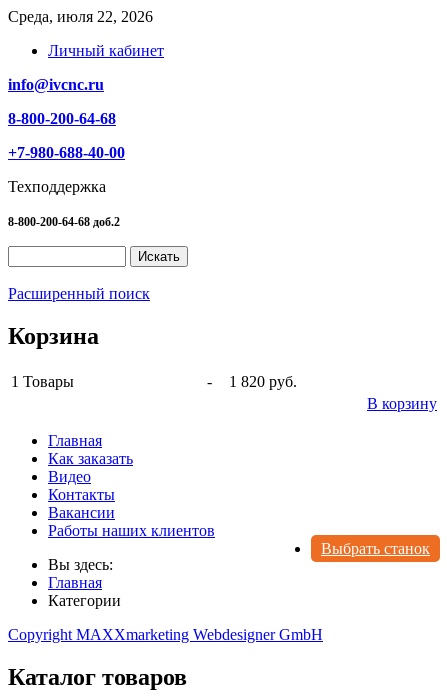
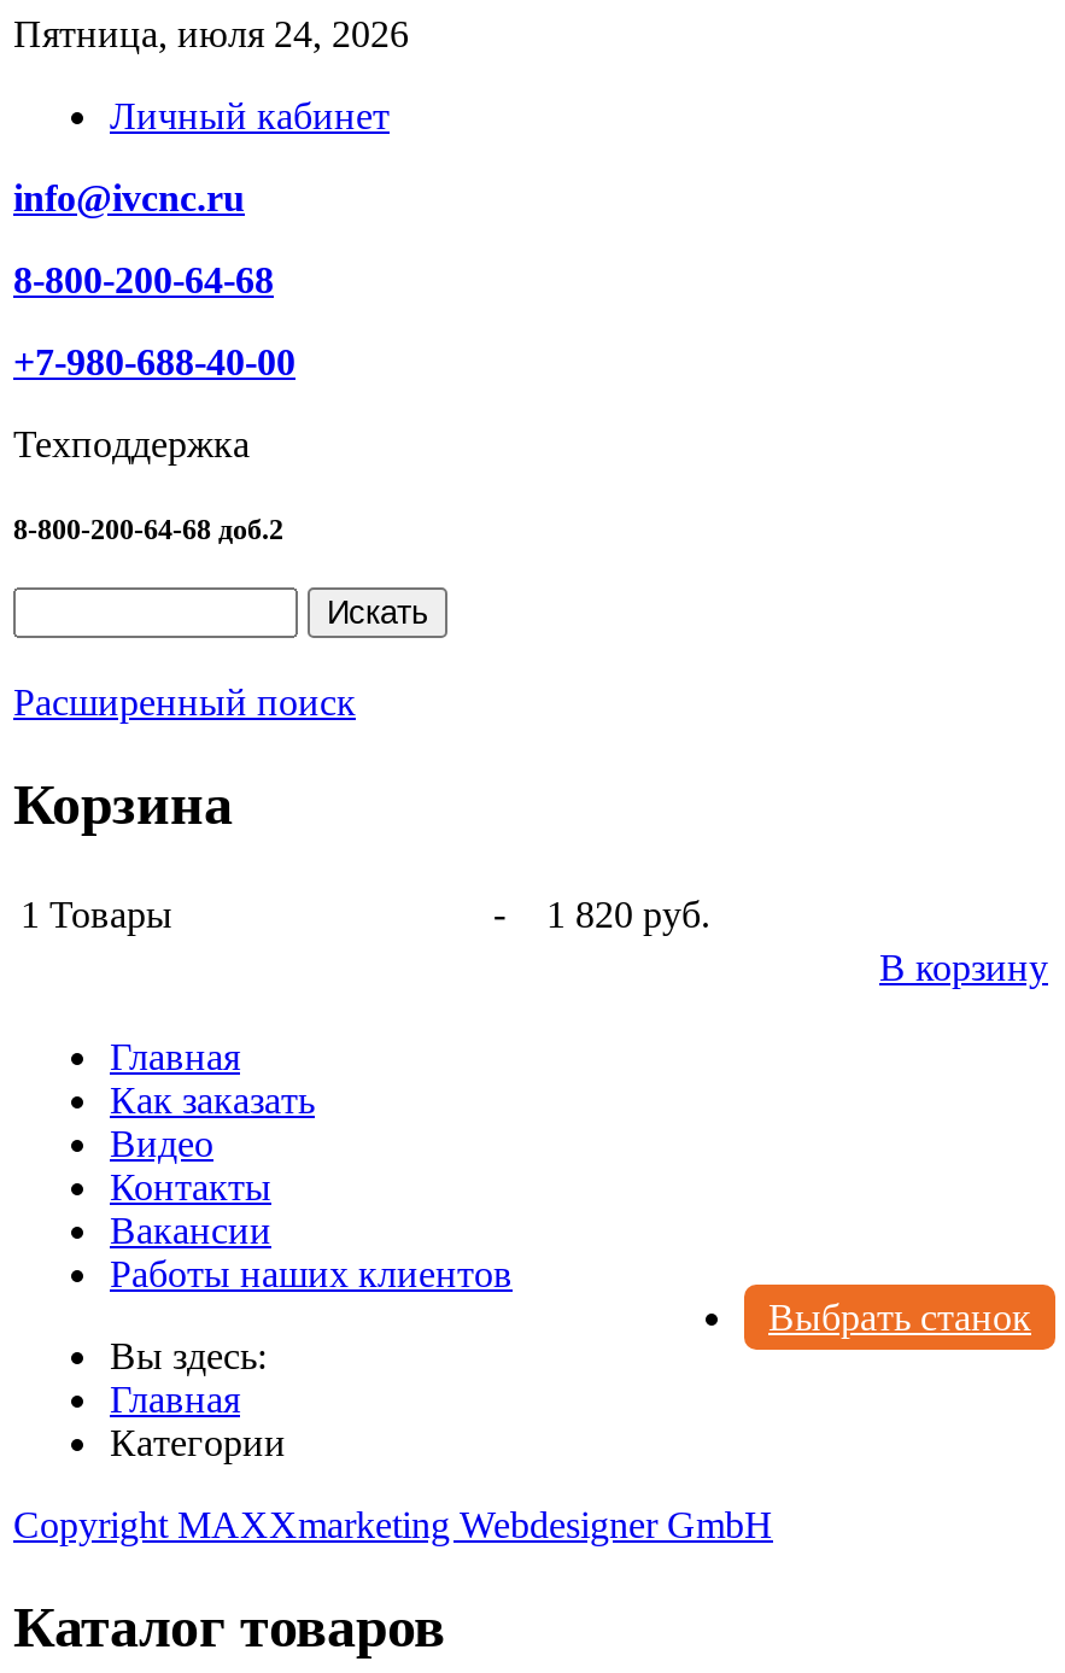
- Среда, июля 22, 2026
+ Пятница, июля 24, 2026
